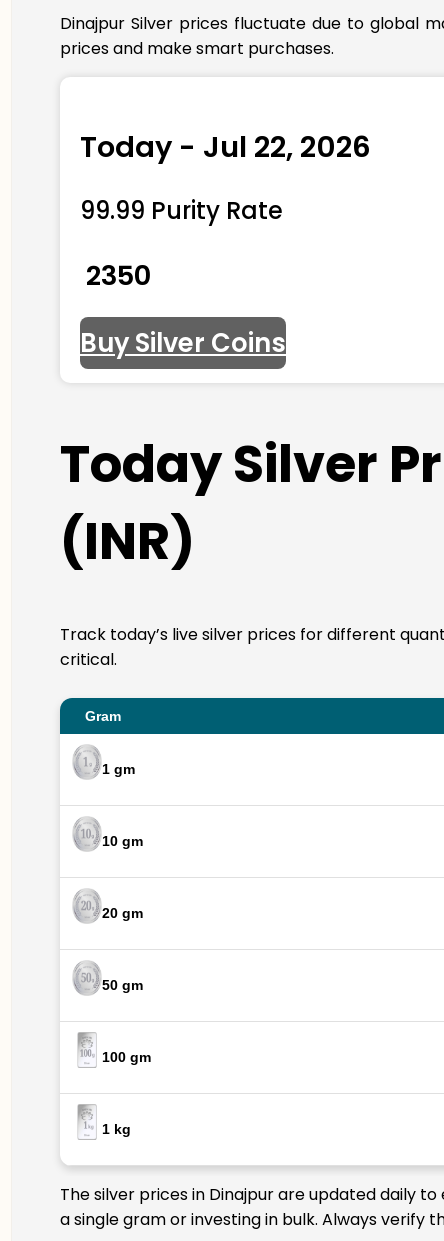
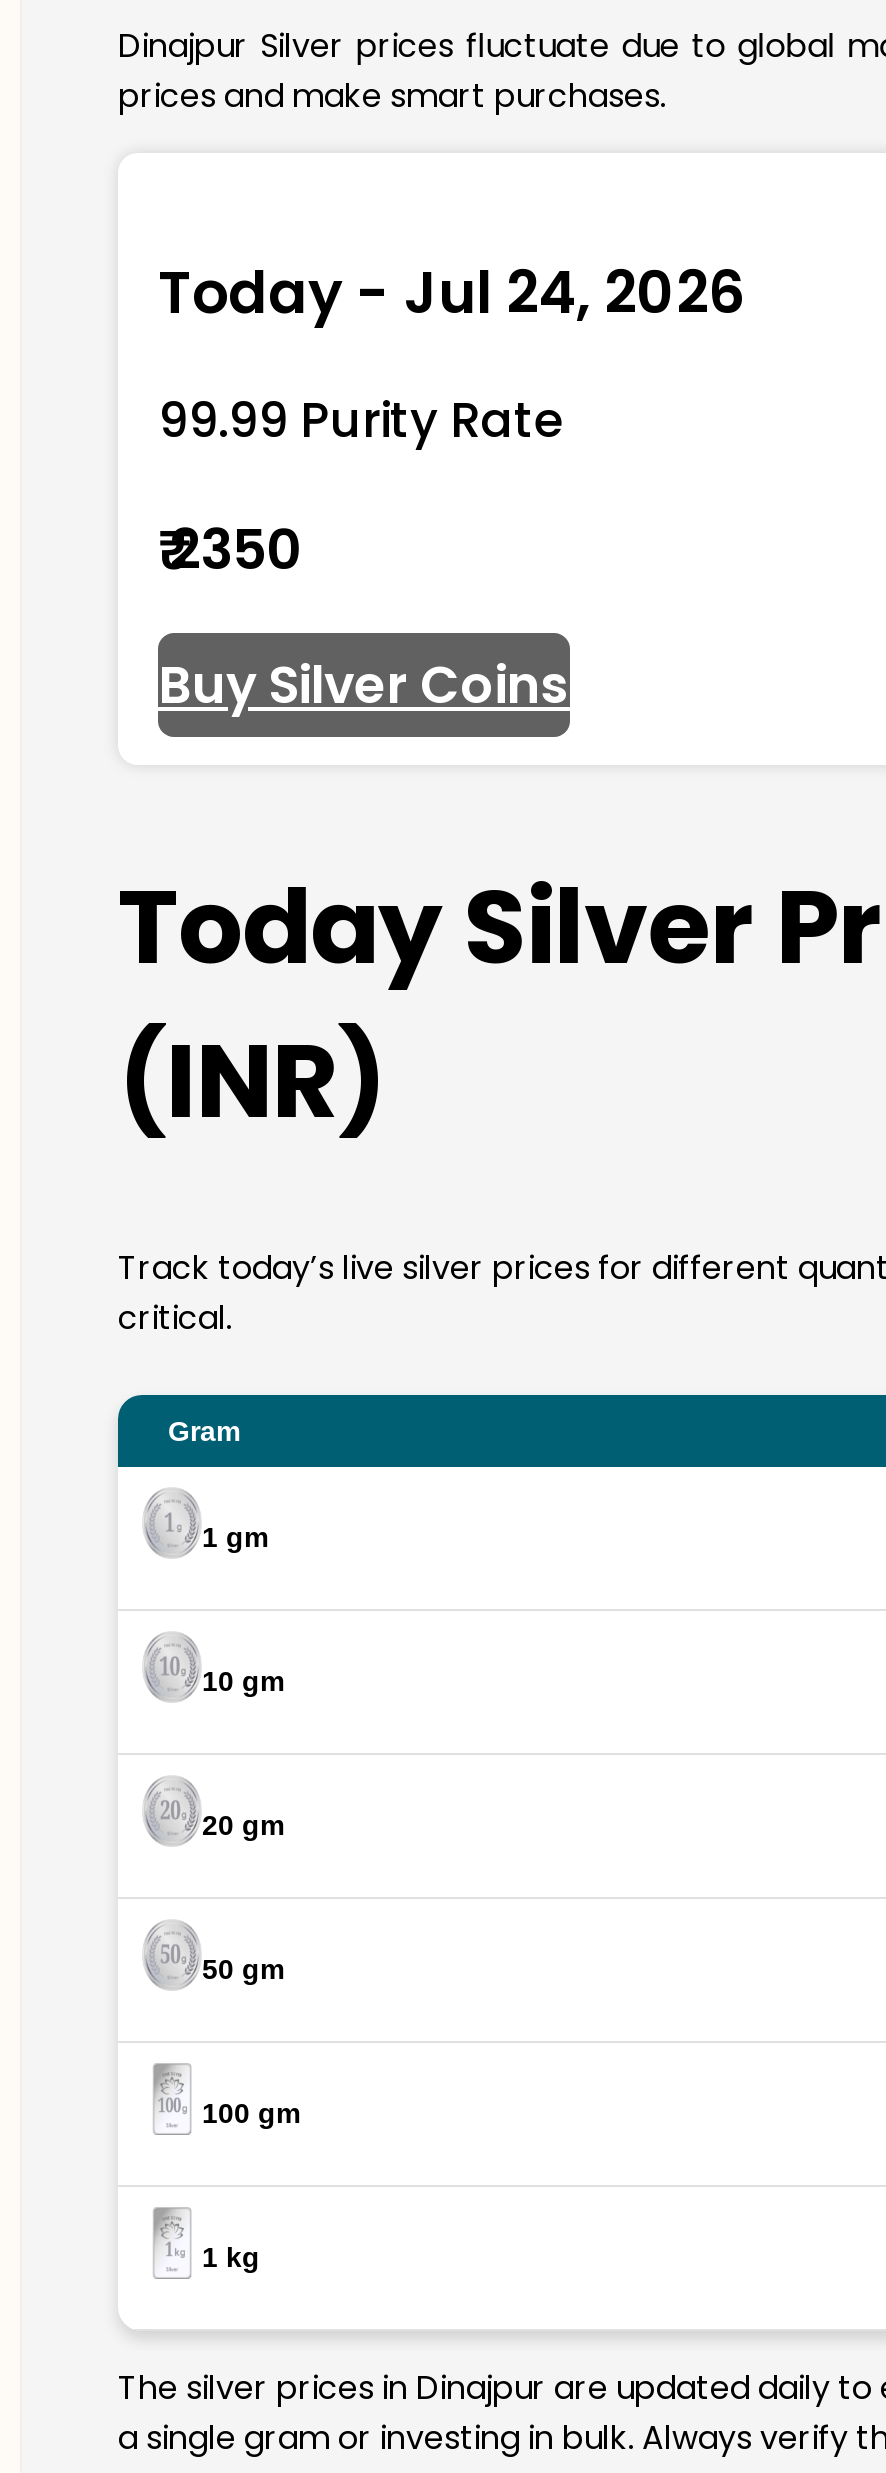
- Today - Jul 22, 2026
+ Today - Jul 24, 2026
